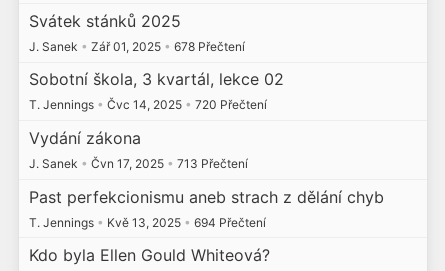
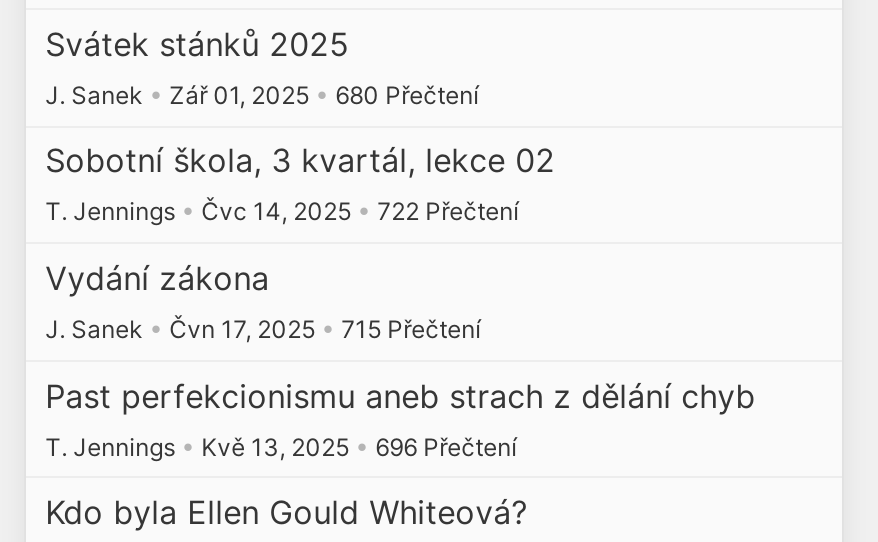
- J. Sanek • Zář 01, 2025 • 678 Přečtení
+ J. Sanek • Zář 01, 2025 • 680 Přečtení

- T. Jennings • Čvc 14, 2025 • 720 Přečtení
+ T. Jennings • Čvc 14, 2025 • 722 Přečtení

- J. Sanek • Čvn 17, 2025 • 713 Přečtení
+ J. Sanek • Čvn 17, 2025 • 715 Přečtení

- T. Jennings • Kvě 13, 2025 • 694 Přečtení
+ T. Jennings • Kvě 13, 2025 • 696 Přečtení
